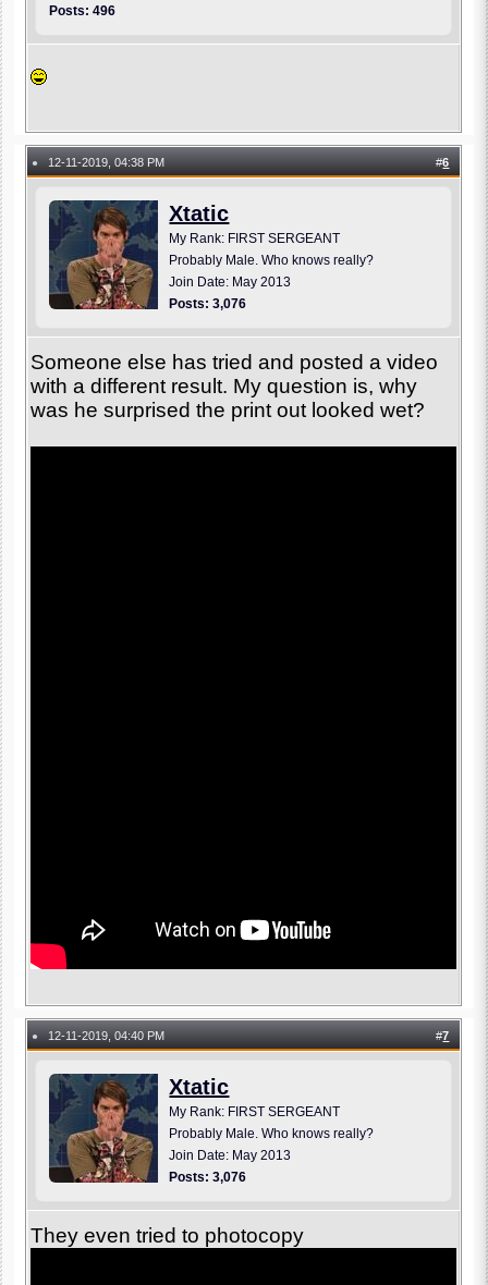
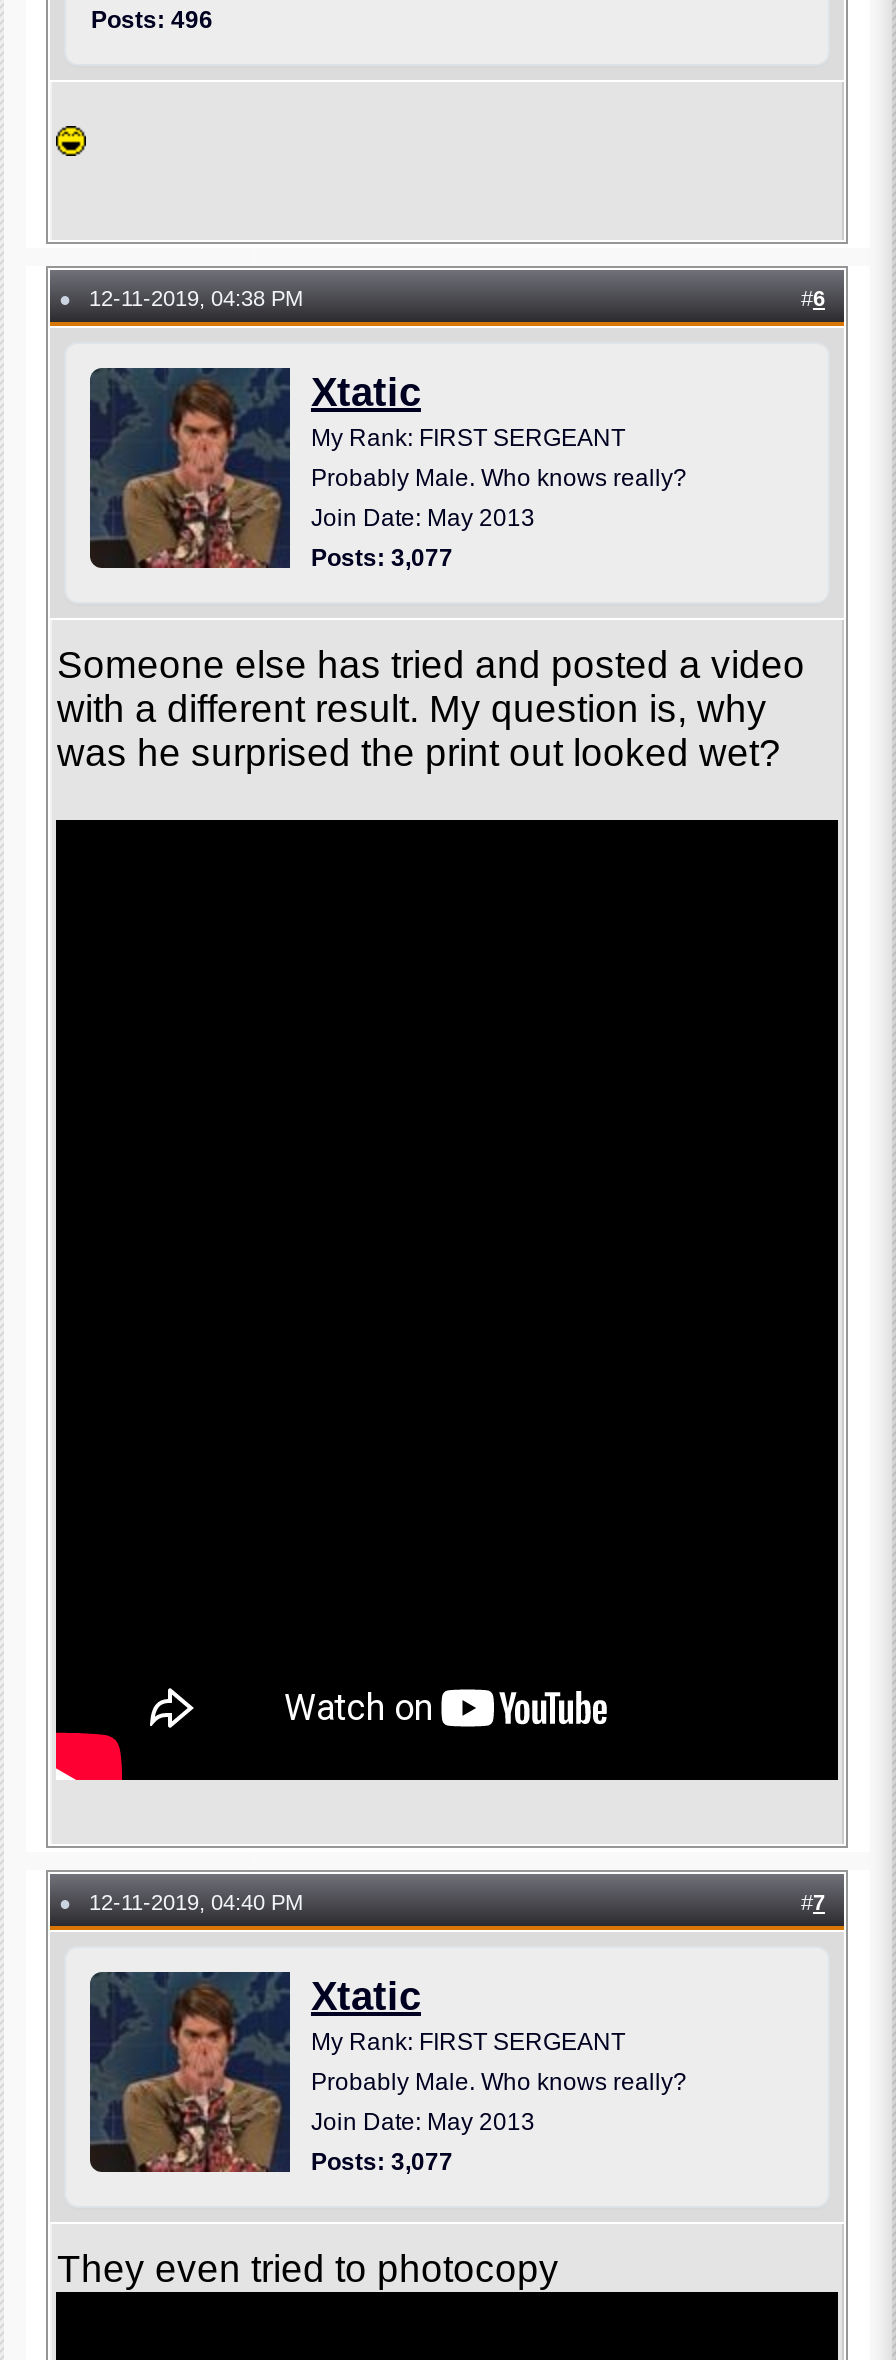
- Posts: 3,076
+ Posts: 3,077

- Posts: 3,076
+ Posts: 3,077
